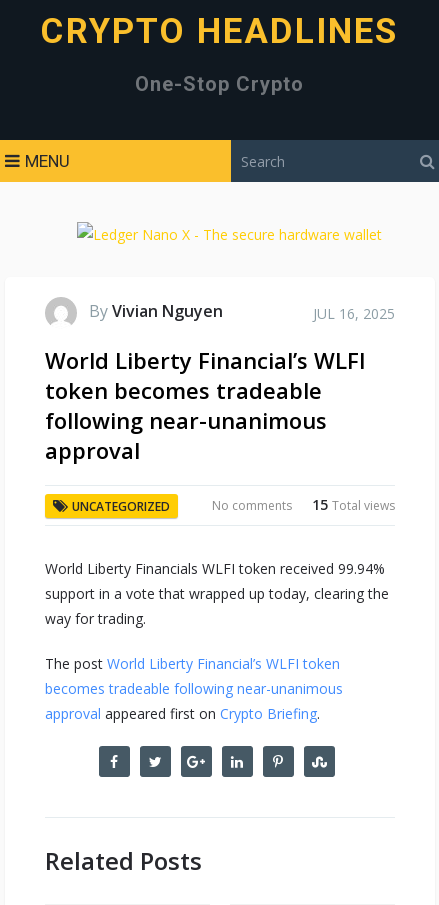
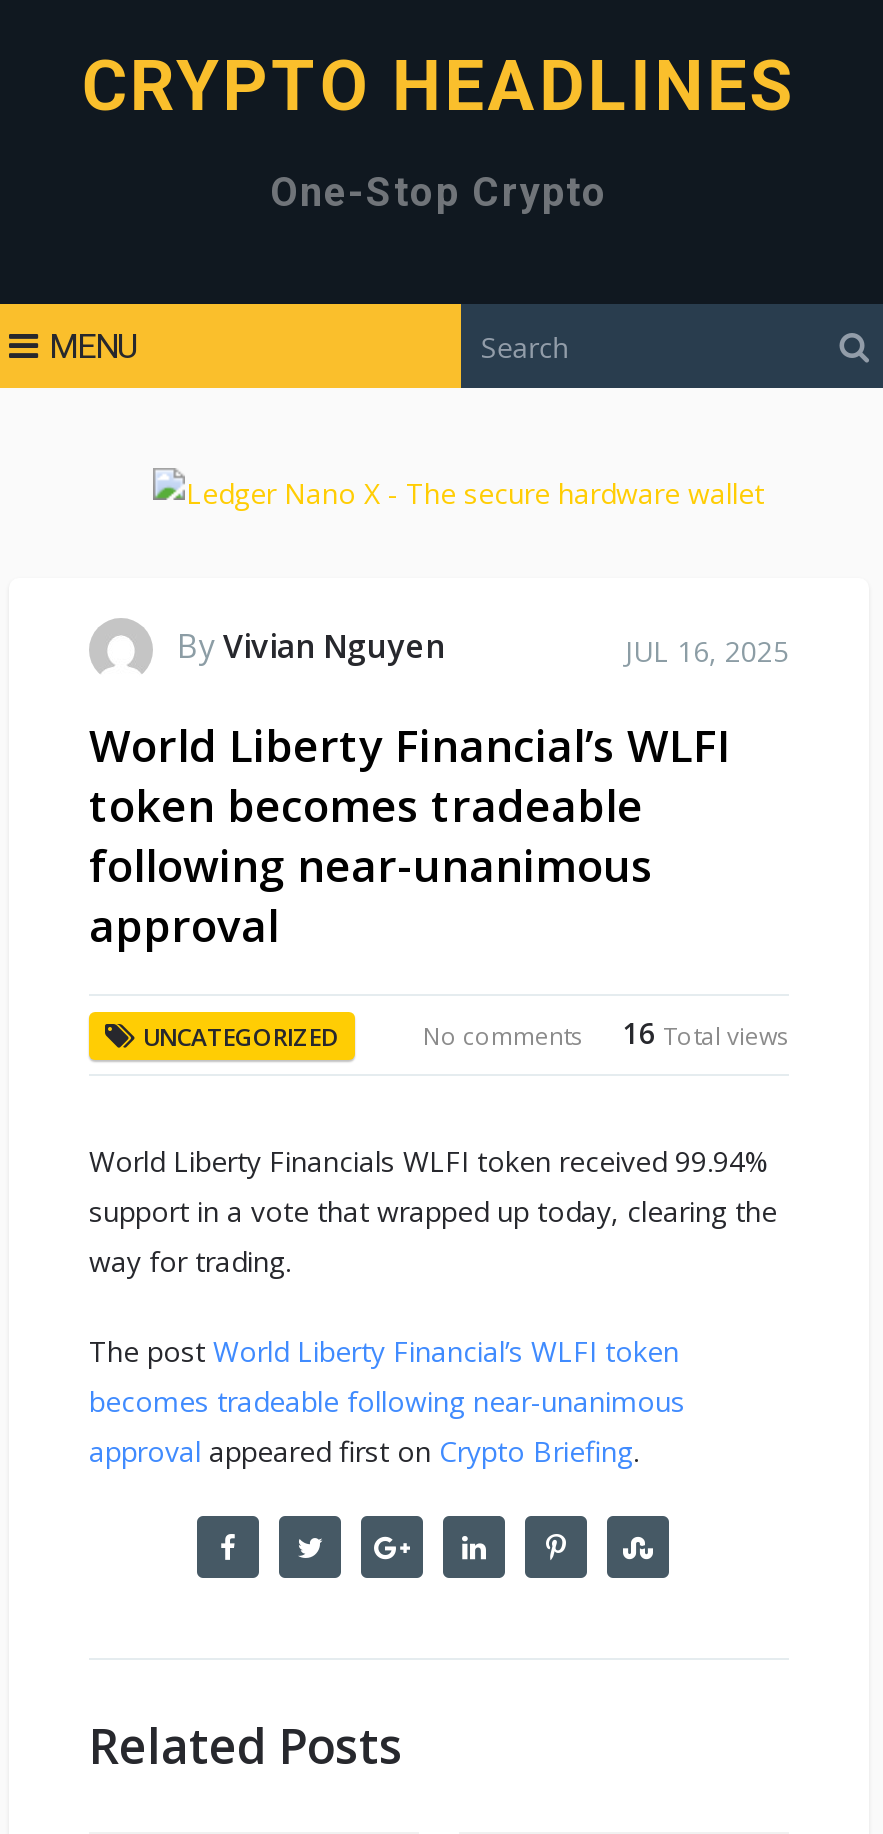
- No comments 15 Total views
+ No comments 16 Total views
